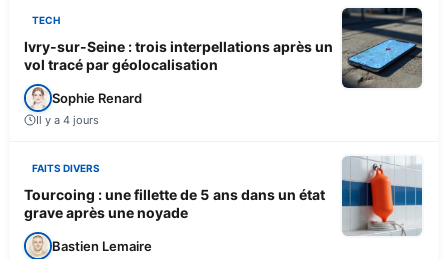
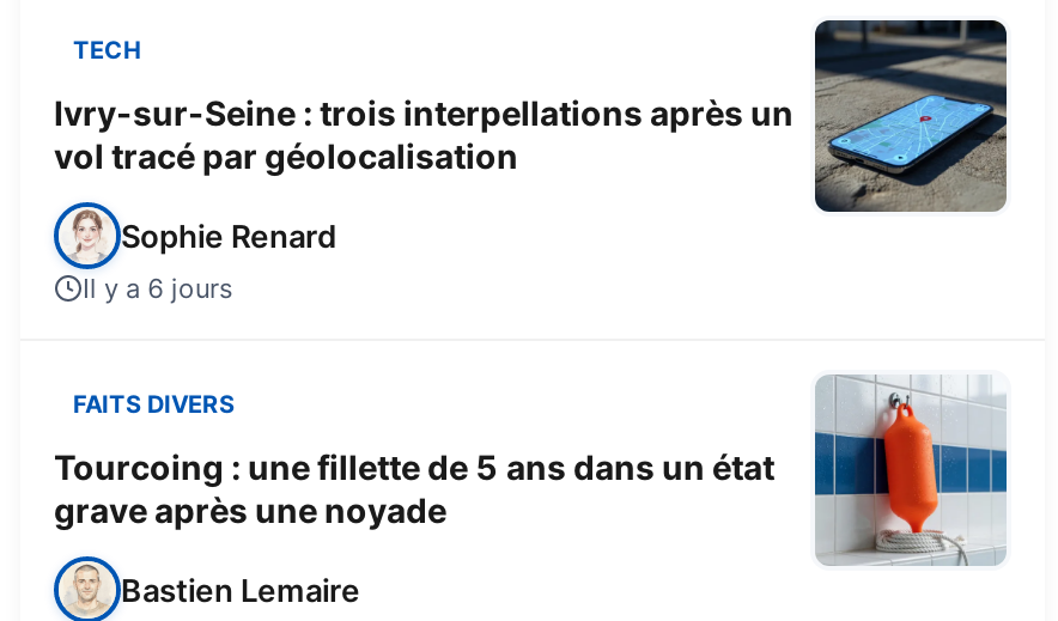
- Il y a 4 jours
+ Il y a 6 jours
